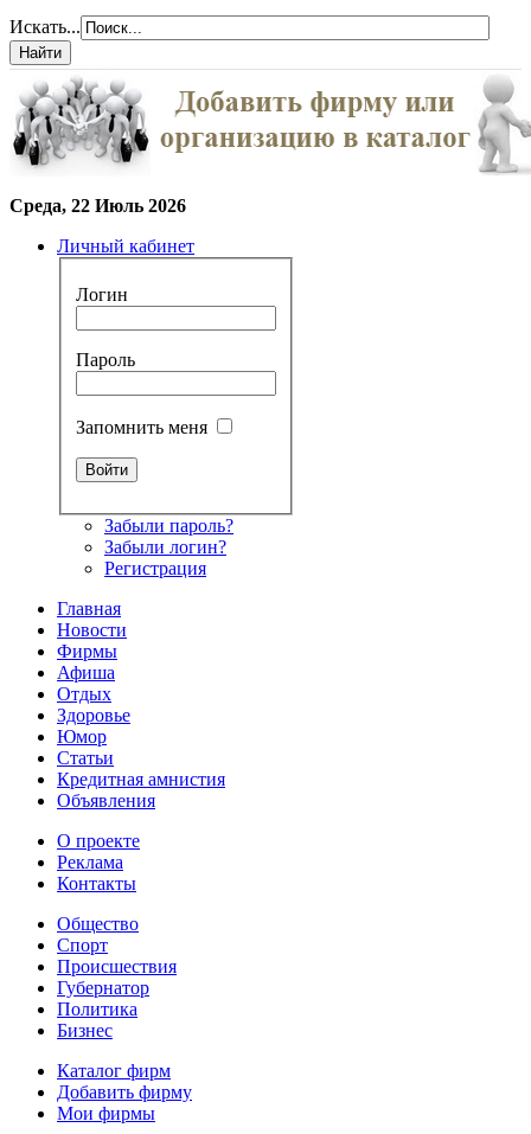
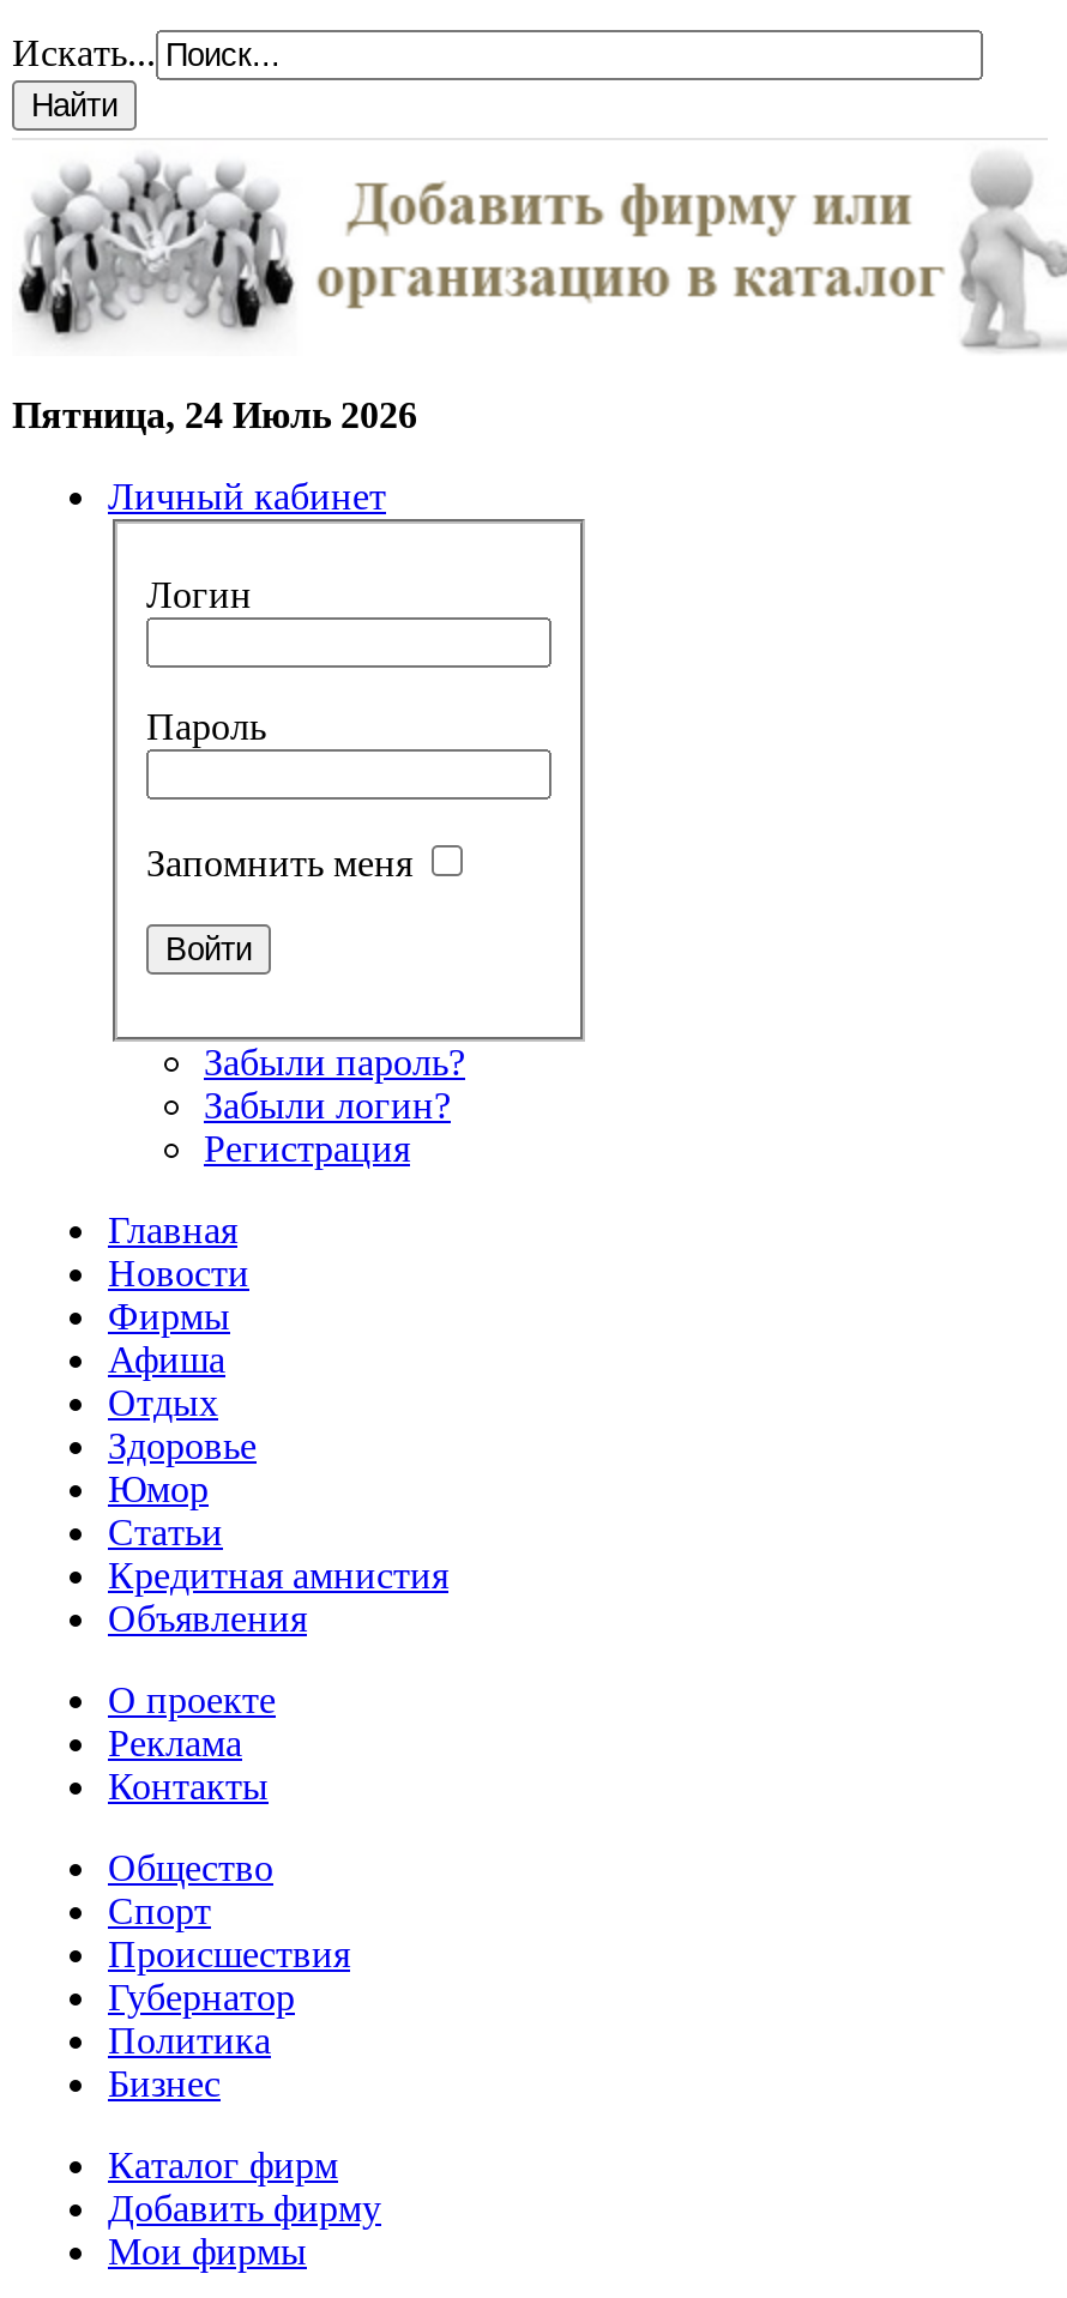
- Среда, 22 Июль 2026
+ Пятница, 24 Июль 2026
